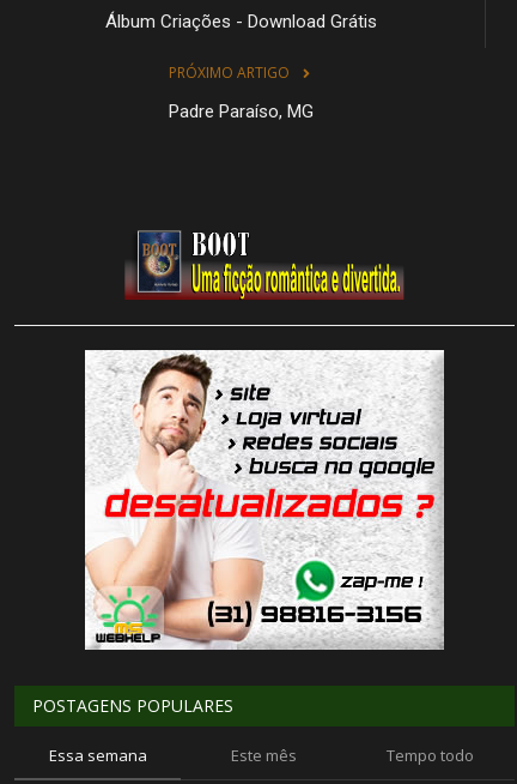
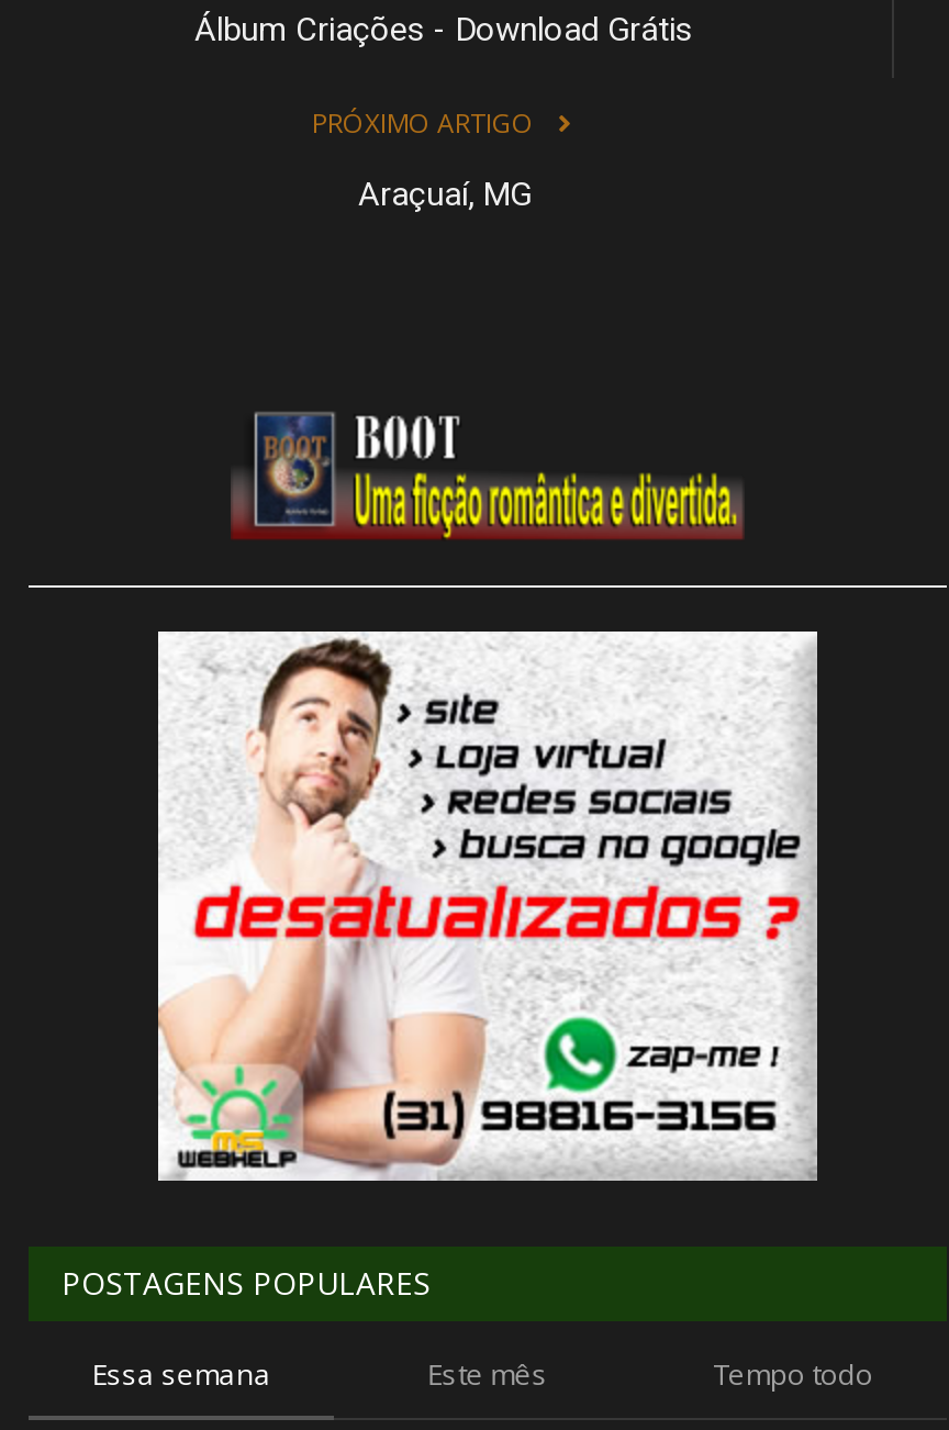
- Padre Paraíso, MG
+ Araçuaí, MG
